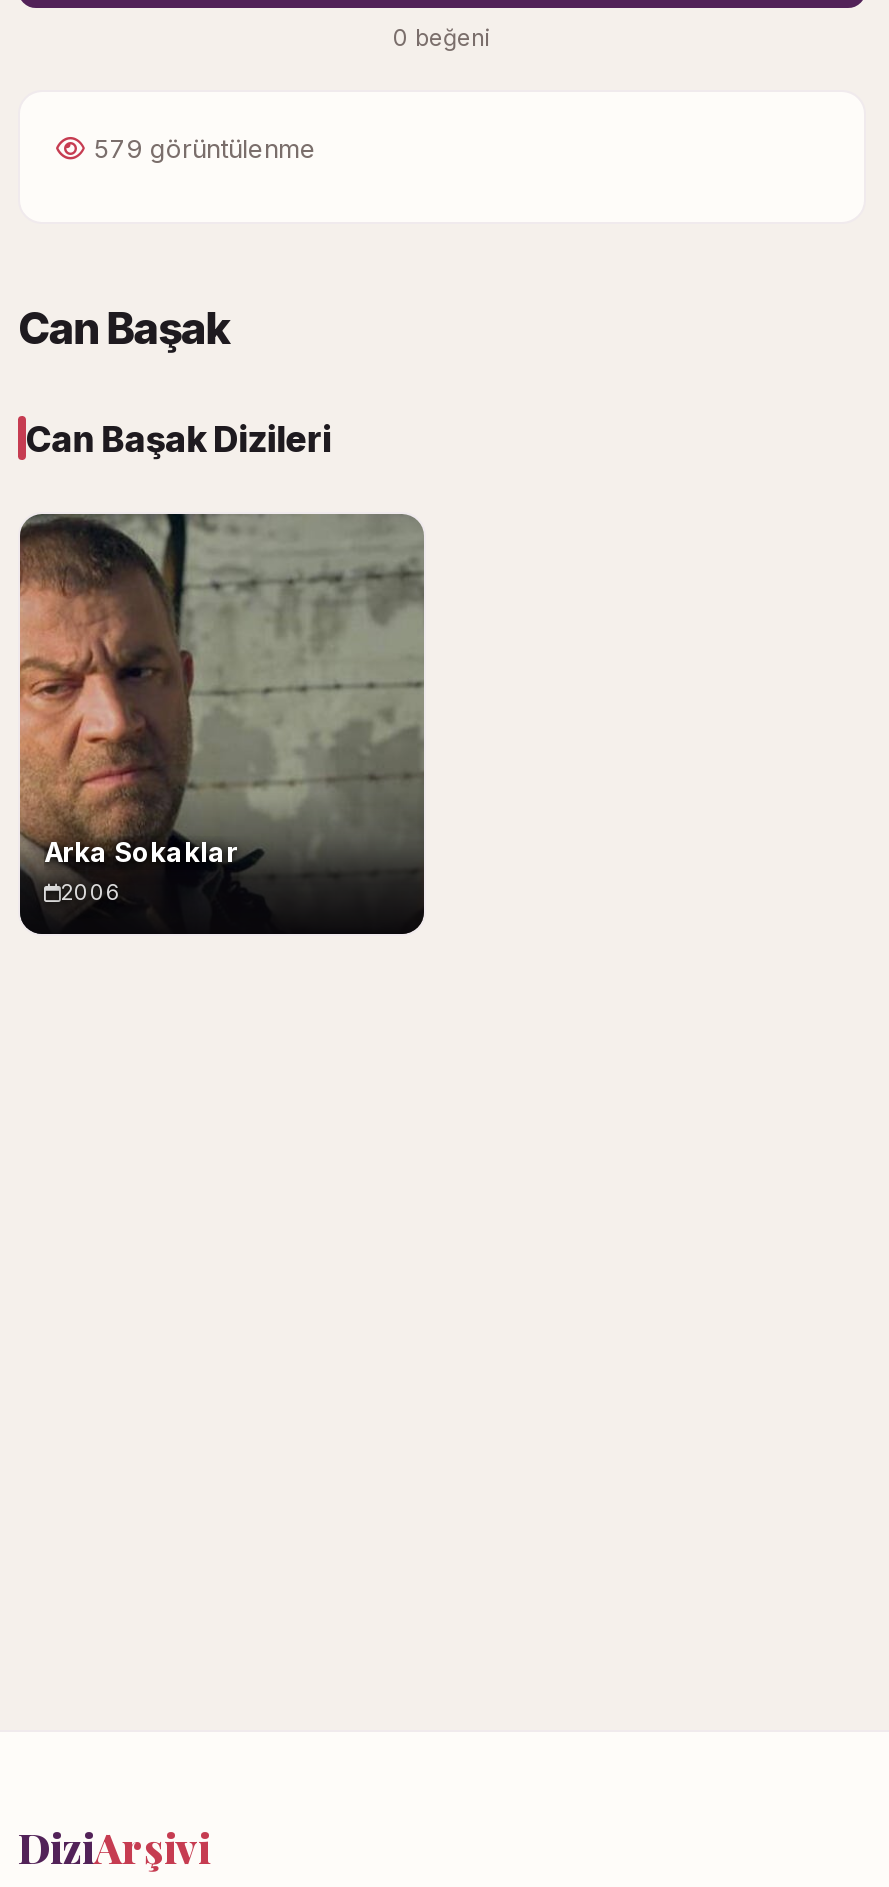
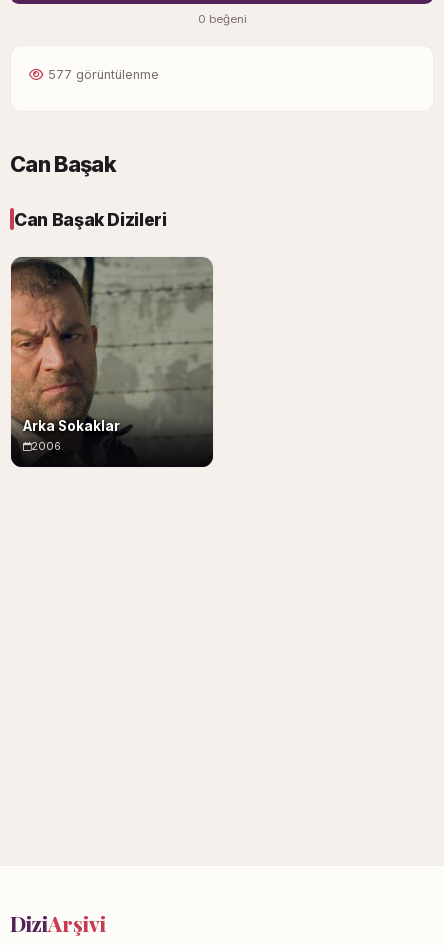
- 579 görüntülenme
+ 577 görüntülenme
